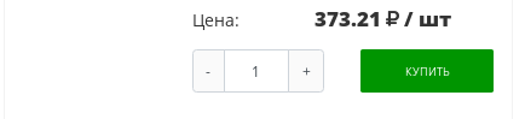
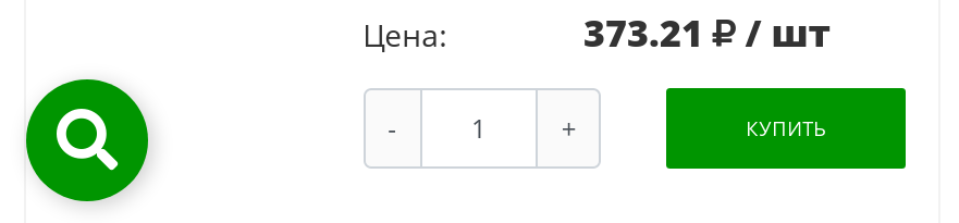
+ [image]
